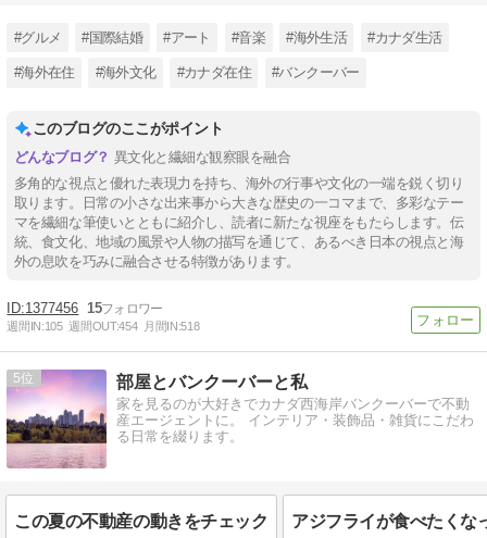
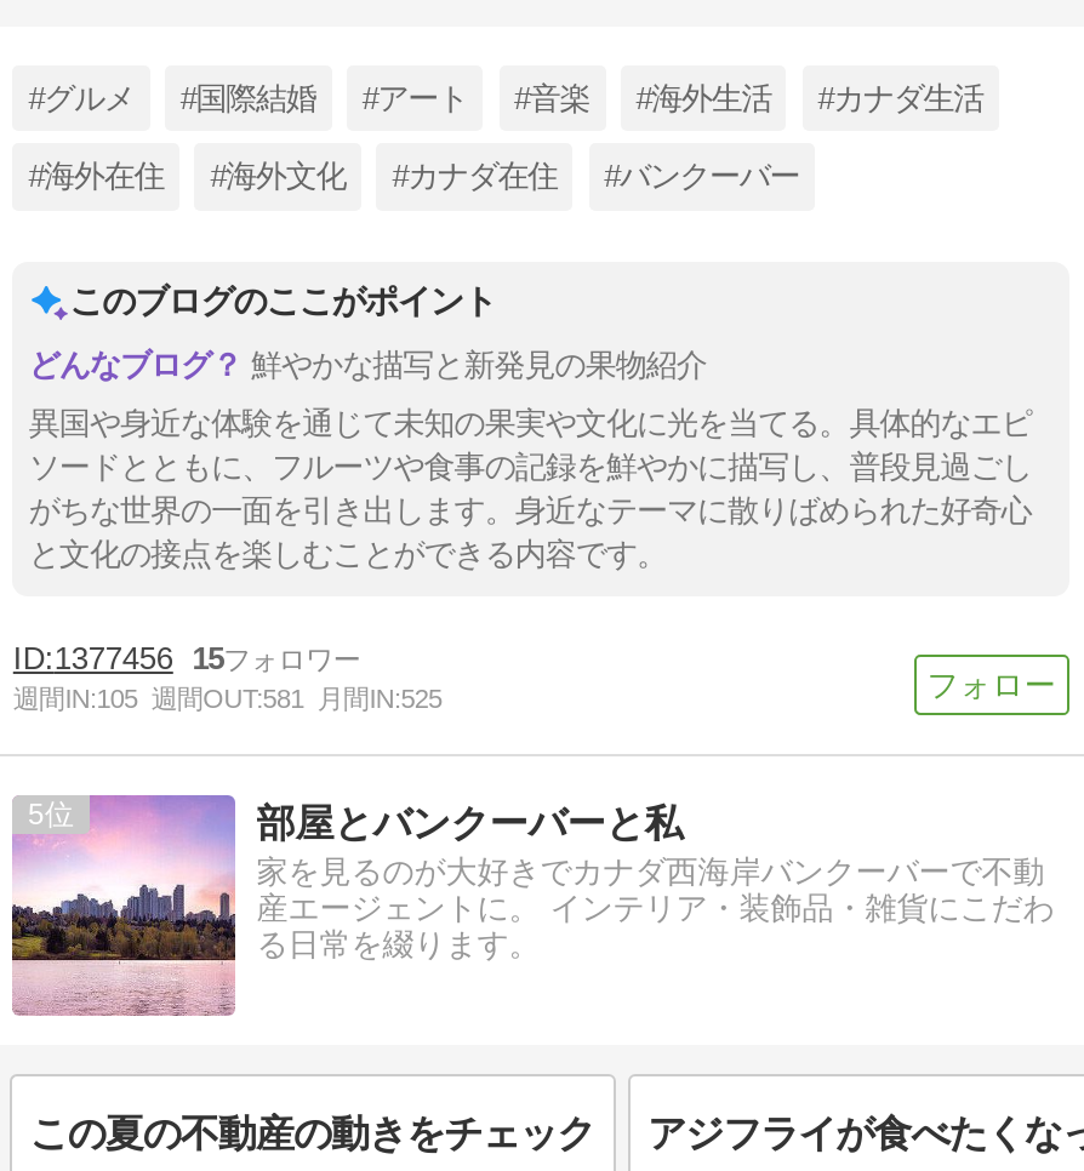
- 異文化と繊細な観察眼を融合
+ 鮮やかな描写と新発見の果物紹介

- 多角的な視点と優れた表現力を持ち、海外の行事や文化の一端を鋭く切り
- 取ります。日常の小さな出来事から大きな歴史の一コマまで、多彩なテー
- マを繊細な筆使いとともに紹介し、読者に新たな視座をもたらします。伝
- 統、食文化、地域の風景や人物の描写を通じて、あるべき日本の視点と海
- 外の息吹を巧みに融合させる特徴があります。
+ 異国や身近な体験を通じて未知の果実や文化に光を当てる。具体的なエピ
+ ソードとともに、フルーツや食事の記録を鮮やかに描写し、普段見過ごし
+ がちな世界の一面を引き出します。身近なテーマに散りばめられた好奇心
+ と文化の接点を楽しむことができる内容です。

- 週間IN:105 週間OUT:454 月間IN:518
+ 週間IN:105 週間OUT:581 月間IN:525
